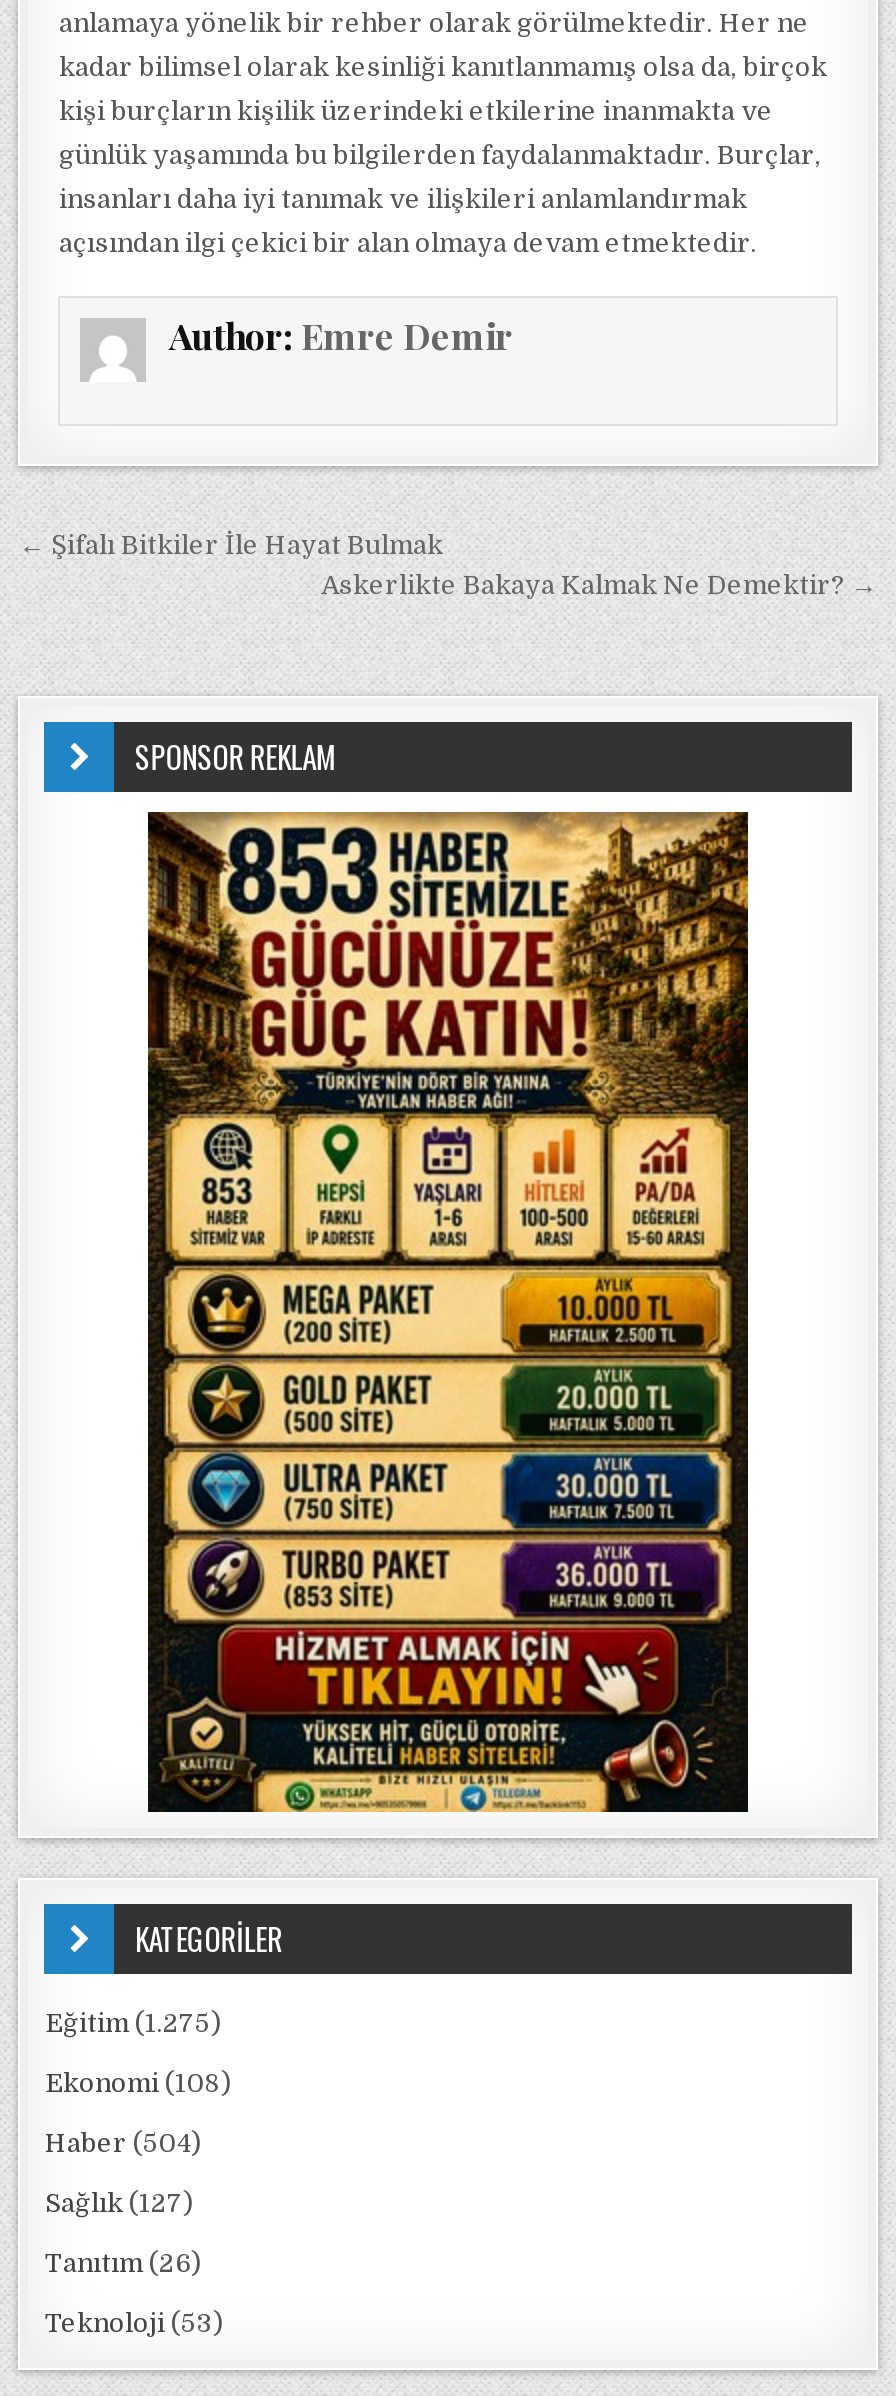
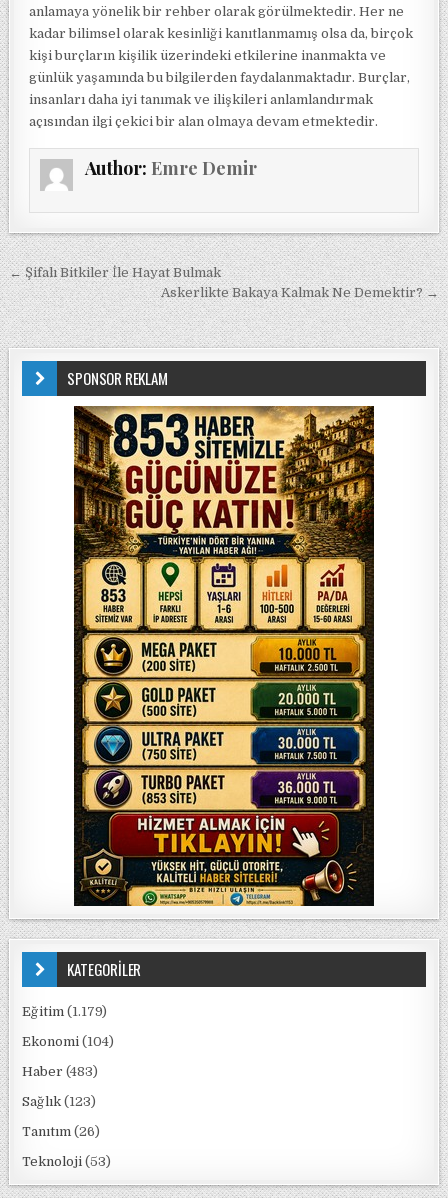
- Eğitim (1.275)
+ Eğitim (1.179)

- Ekonomi (108)
+ Ekonomi (104)

- Haber (504)
+ Haber (483)

- Sağlık (127)
+ Sağlık (123)
